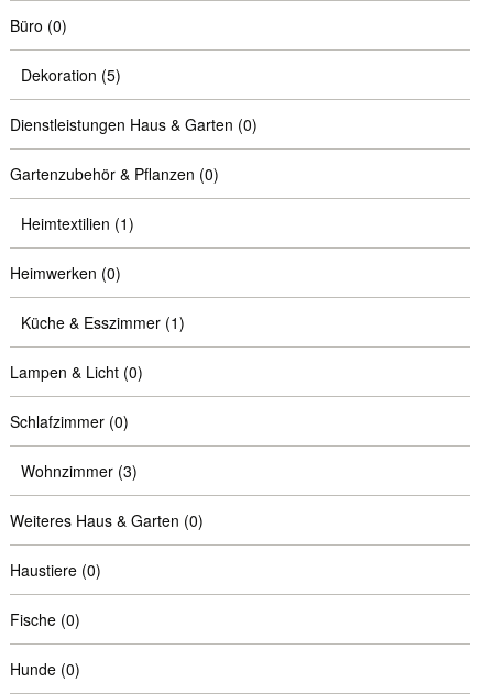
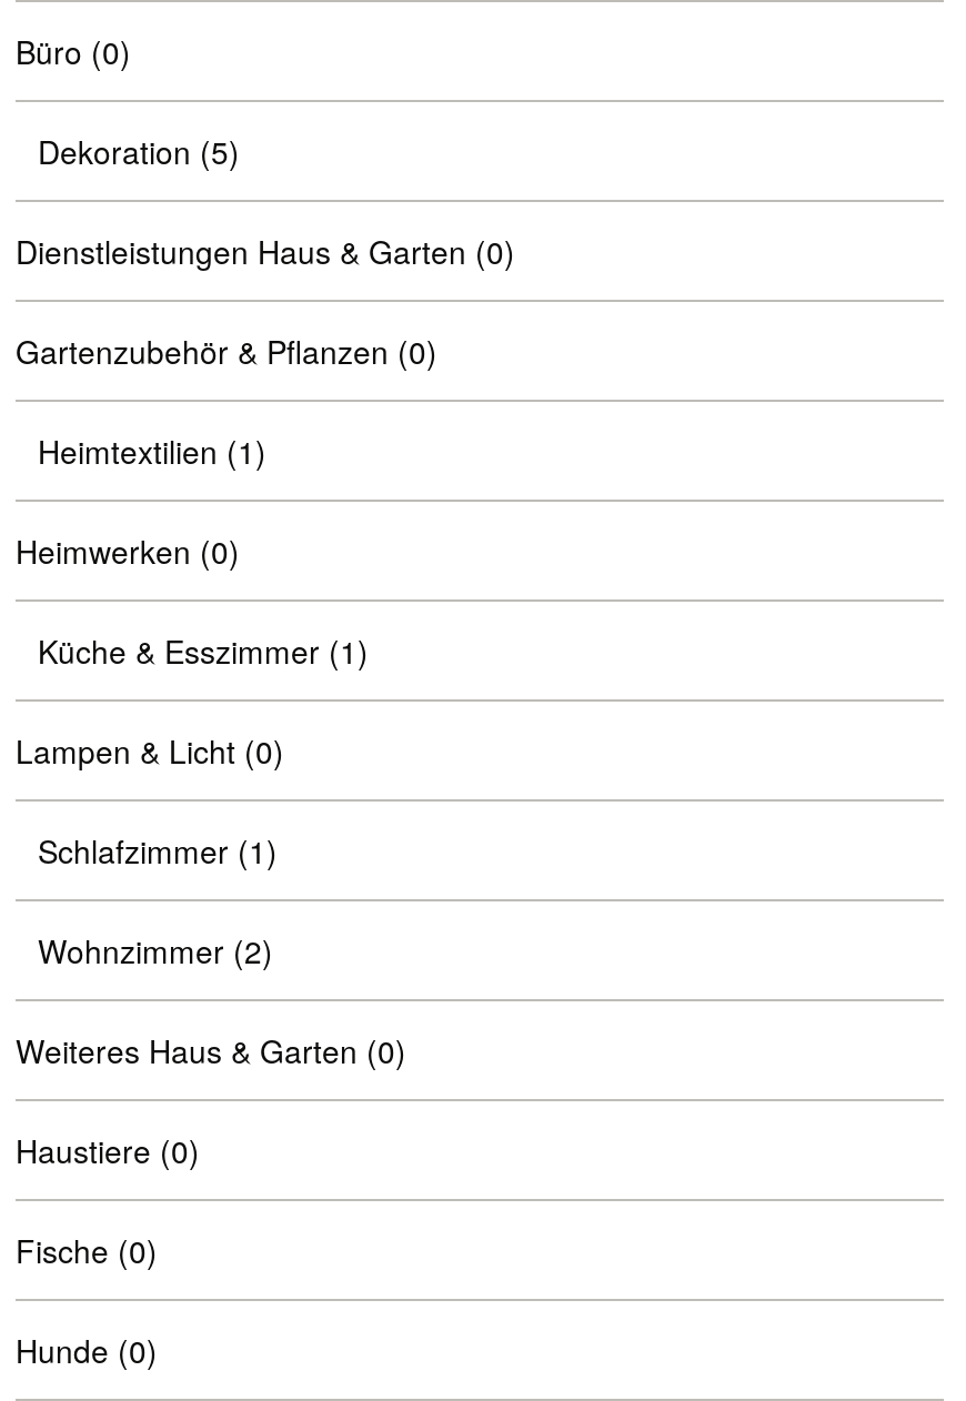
- Schlafzimmer (0)
+ Schlafzimmer (1)

- Wohnzimmer (3)
+ Wohnzimmer (2)
